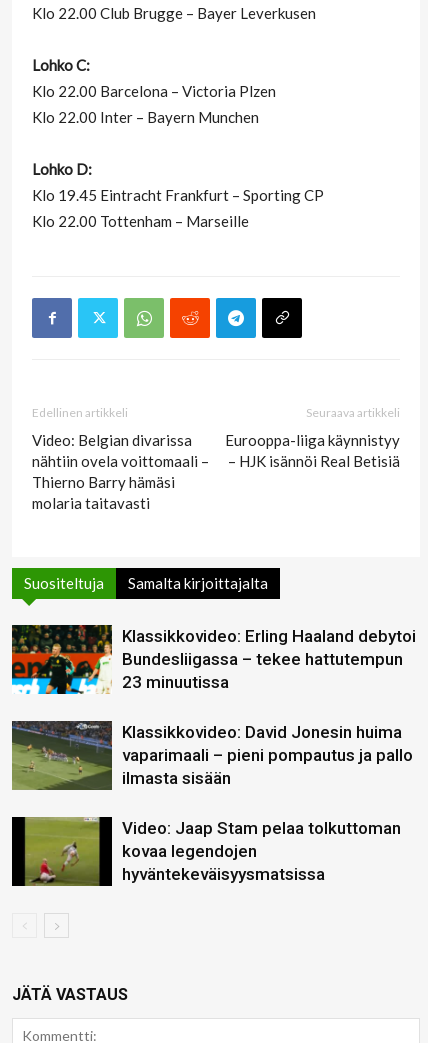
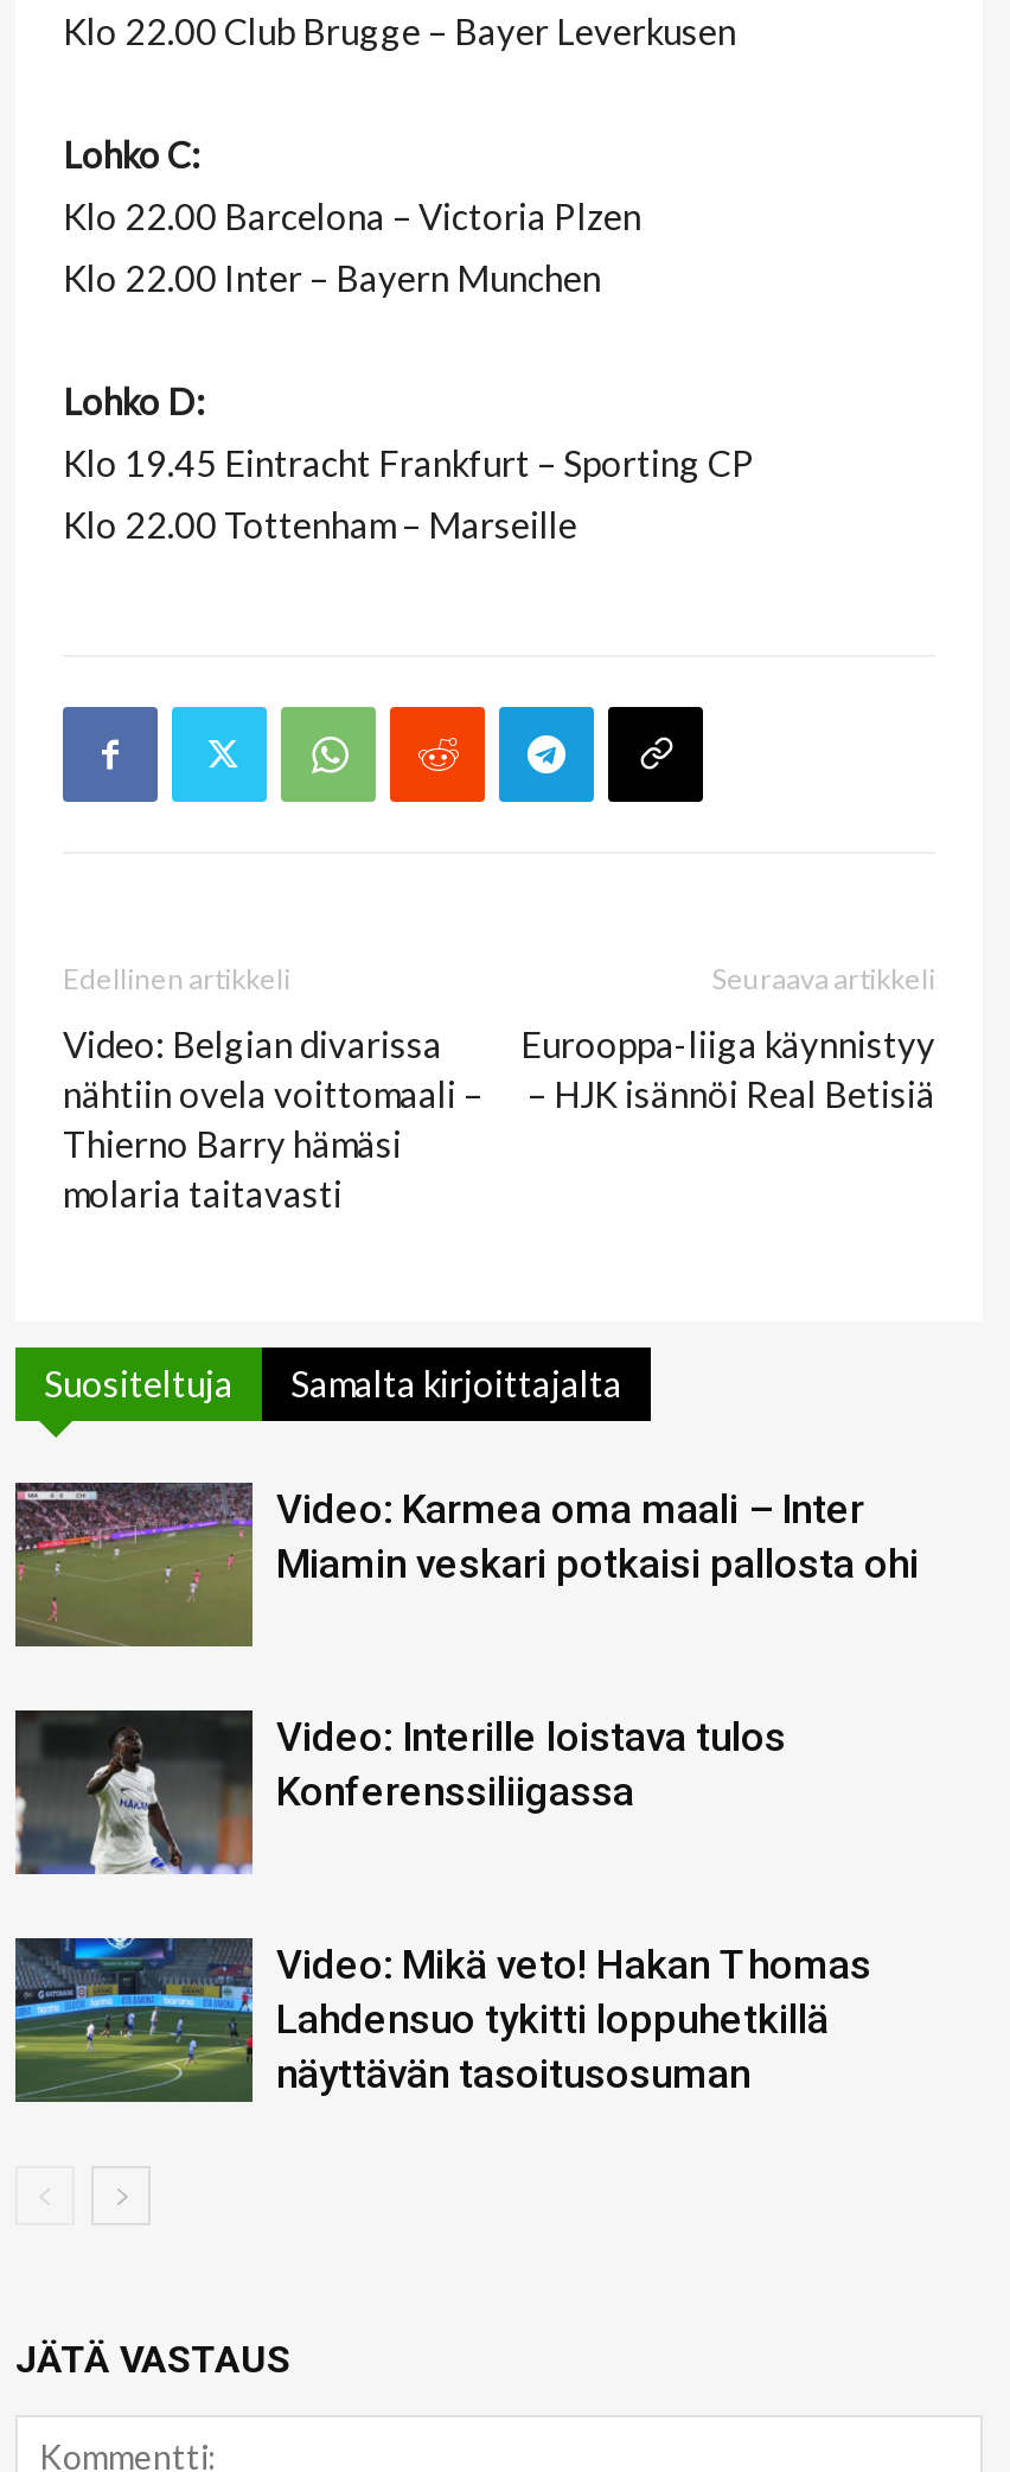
- [image]
- Klassikkovideo: Erling Haaland debytoi
- Bundesliigassa – tekee hattutempun
- 23 minuutissa
+ [image]
+ Video: Karmea oma maali – Inter
+ Miamin veskari potkaisi pallosta ohi

- [image]
- Klassikkovideo: David Jonesin huima
- vaparimaali – pieni pompautus ja pallo
- ilmasta sisään
+ [image]
+ Video: Interille loistava tulos
+ Konferenssiliigassa

- [image]
- Video: Jaap Stam pelaa tolkuttoman
- kovaa legendojen
- hyväntekeväisyysmatsissa
+ [image]
+ Video: Mikä veto! Hakan Thomas
+ Lahdensuo tykitti loppuhetkillä
+ näyttävän tasoitusosuman
